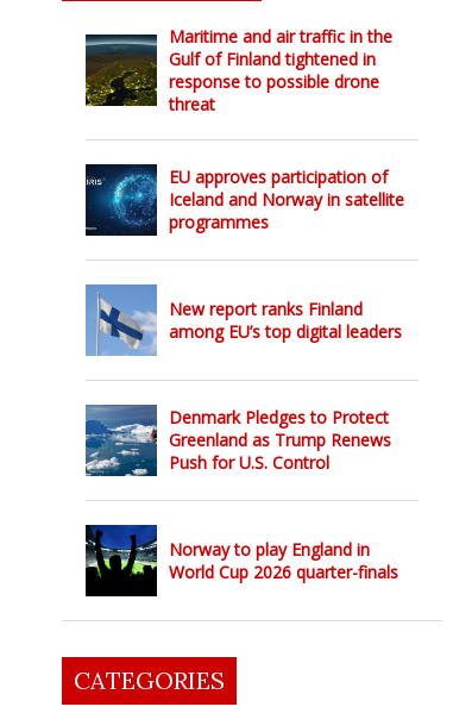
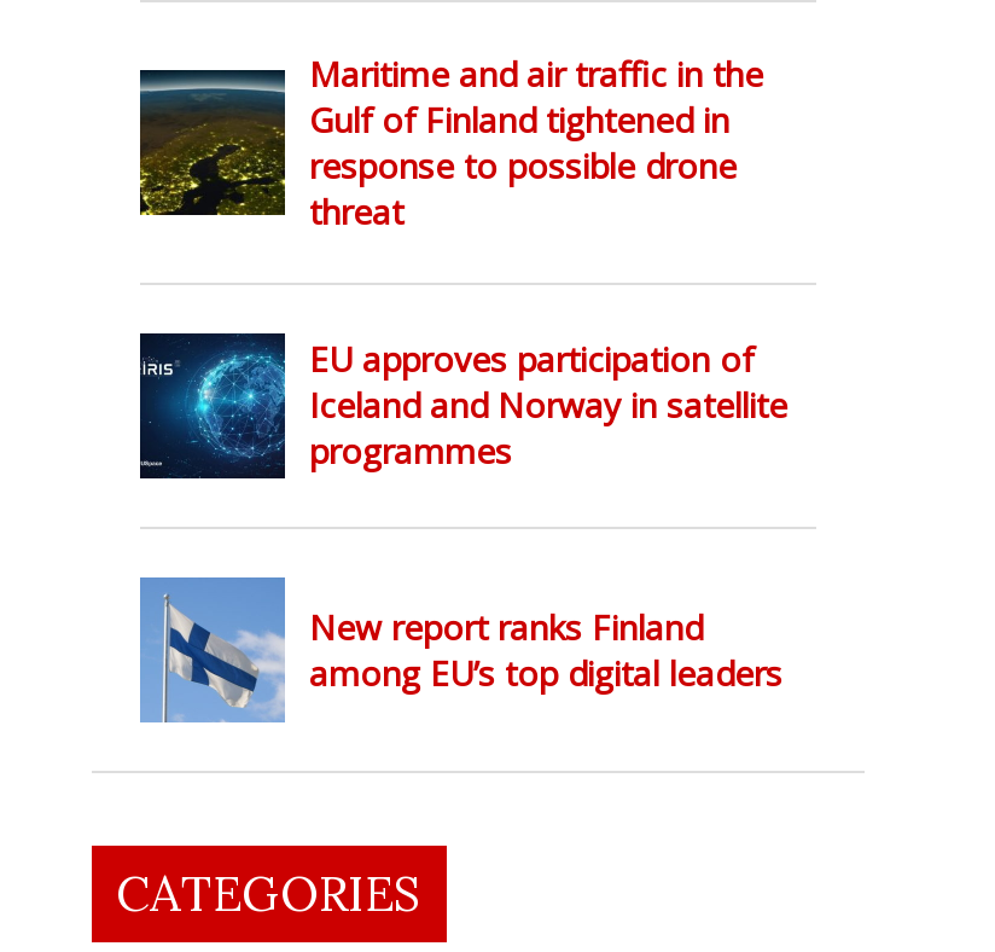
- [image]
- Denmark Pledges to Protect
- Greenland as Trump Renews
- Push for U.S. Control

- [image]
- Norway to play England in
- World Cup 2026 quarter-finals
